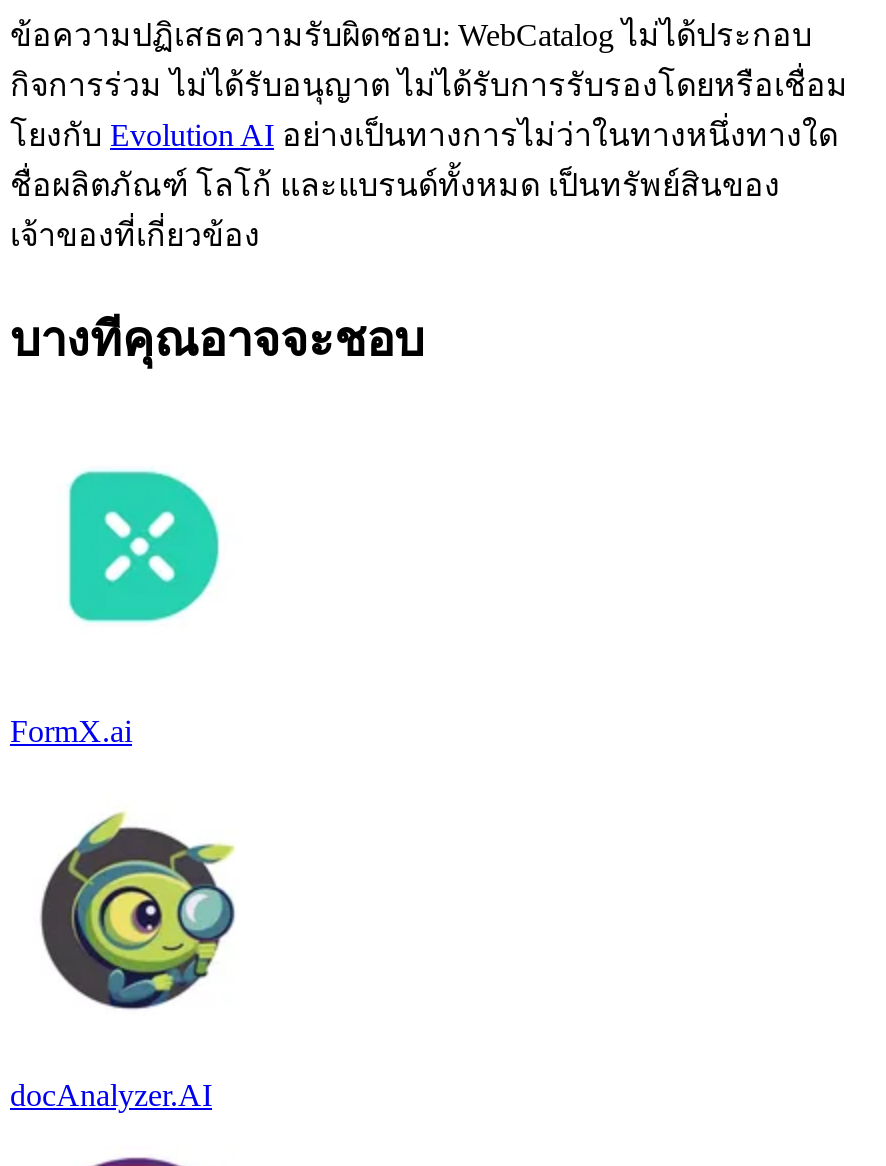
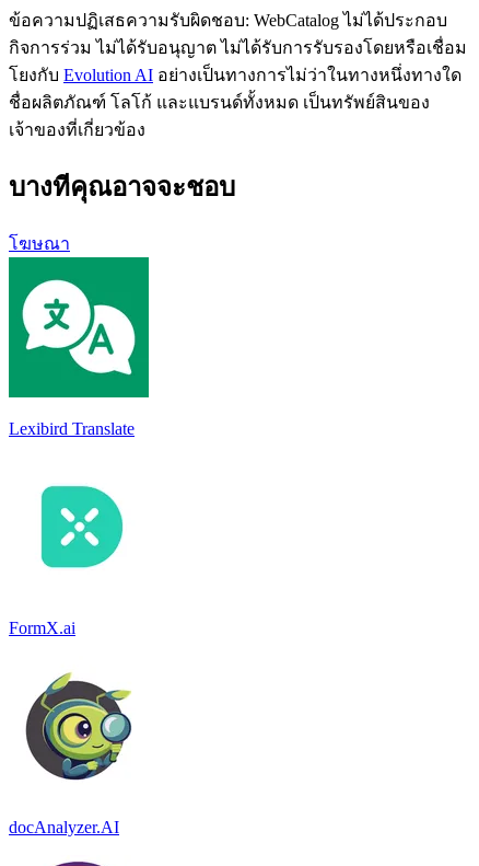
+ [image]
+ Lexibird Translate

+ โฆษณา
